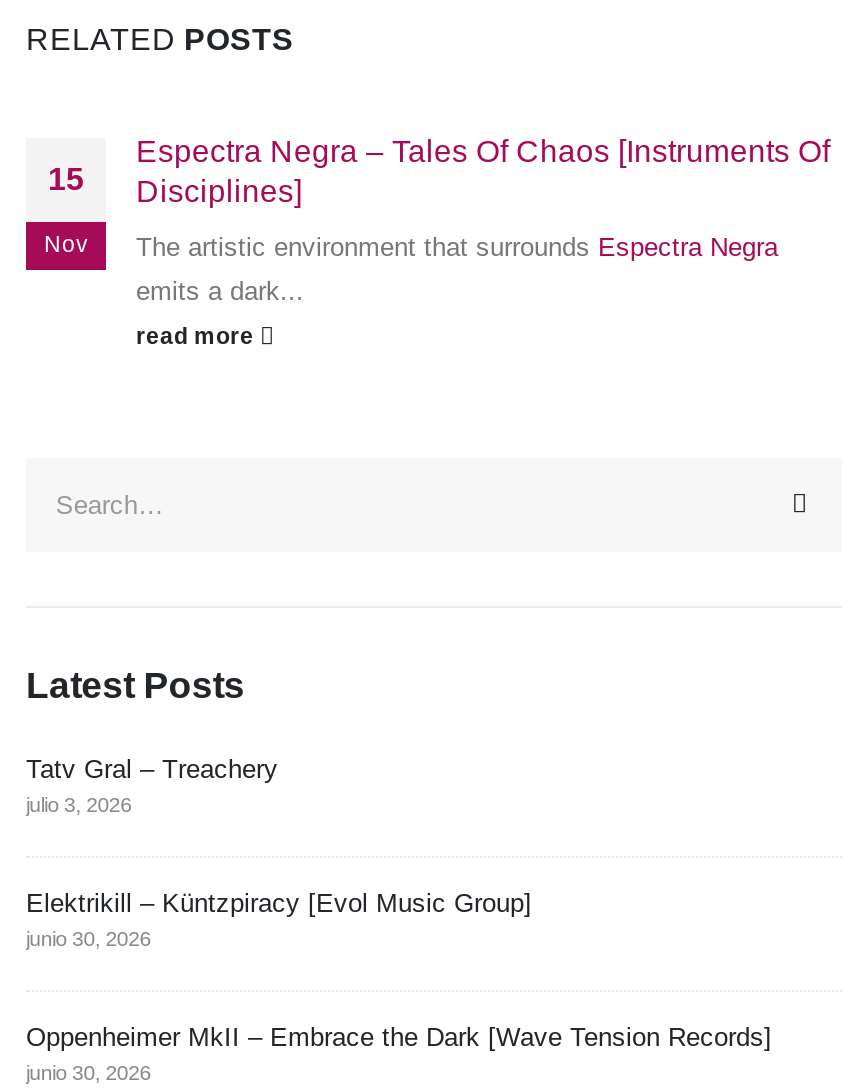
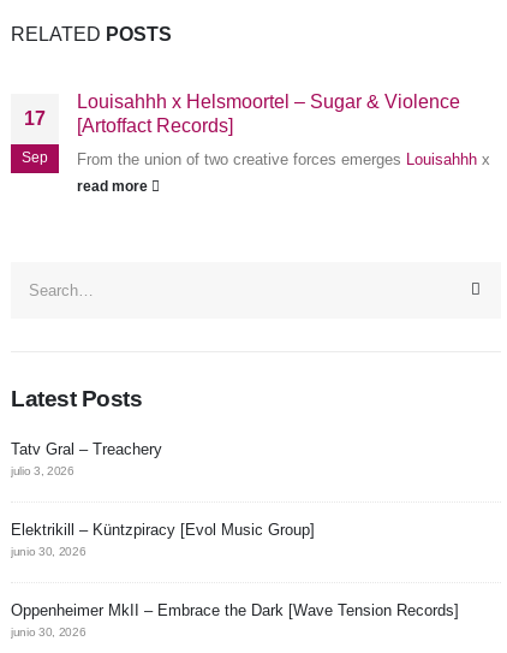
- Espectra Negra – Tales Of Chaos [Instruments Of
- Disciplines]
- The artistic environment that surrounds Espectra Negra
- emits a dark...
+ Louisahhh x Helsmoortel – Sugar & Violence
+ [Artoffact Records]
+ From the union of two creative forces emerges Louisahhh x

- 15
- Nov
+ 17
+ Sep
